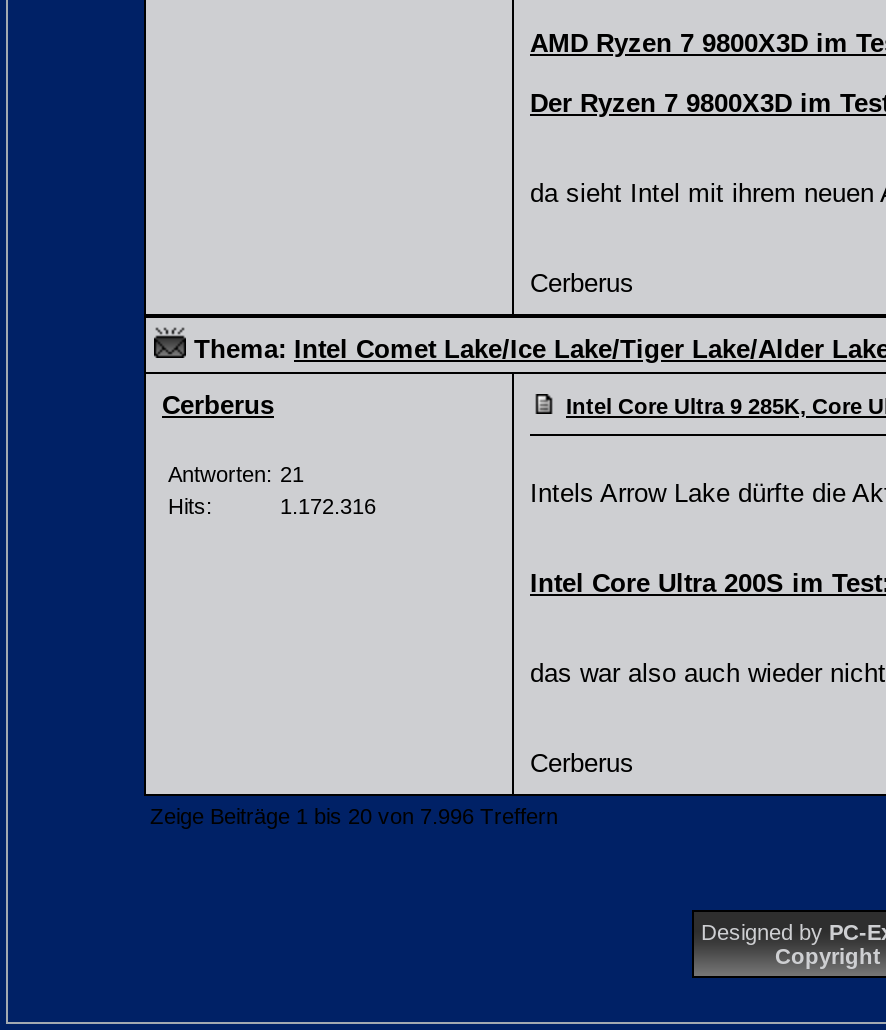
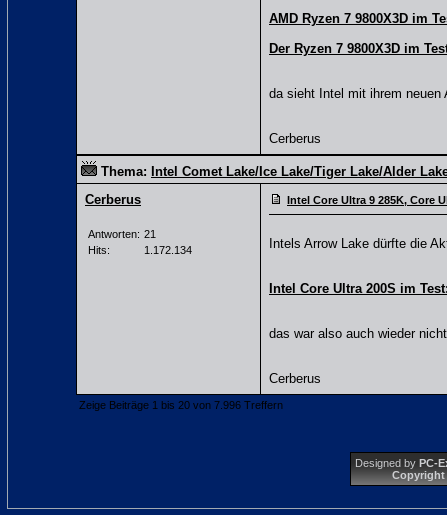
- 1.172.316
+ 1.172.134
